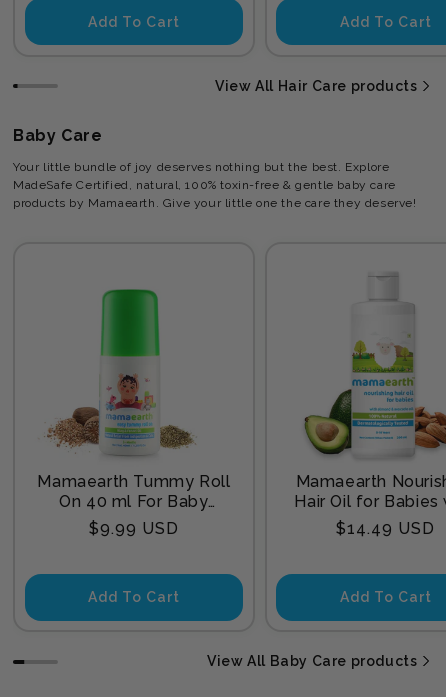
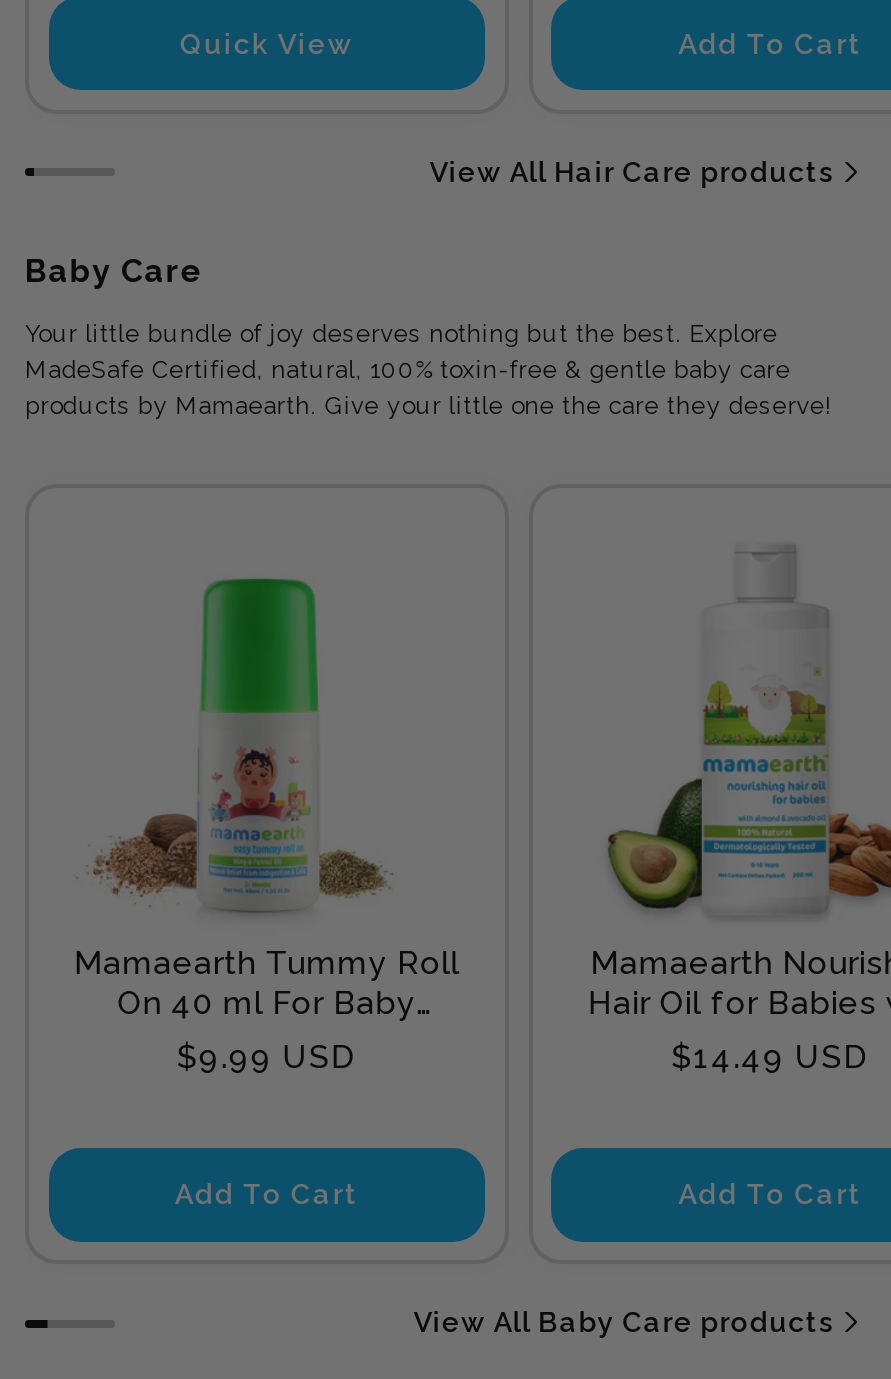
- Add To Cart

+ Quick View
